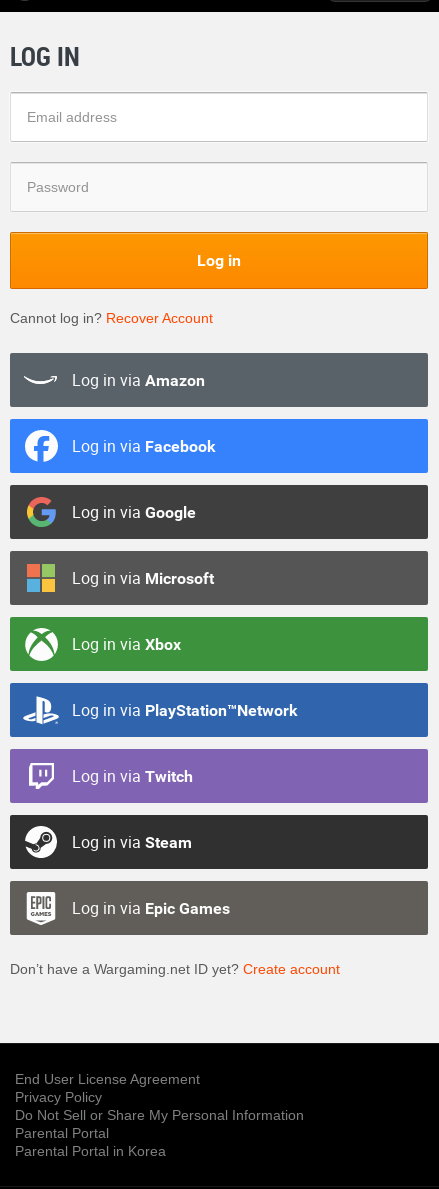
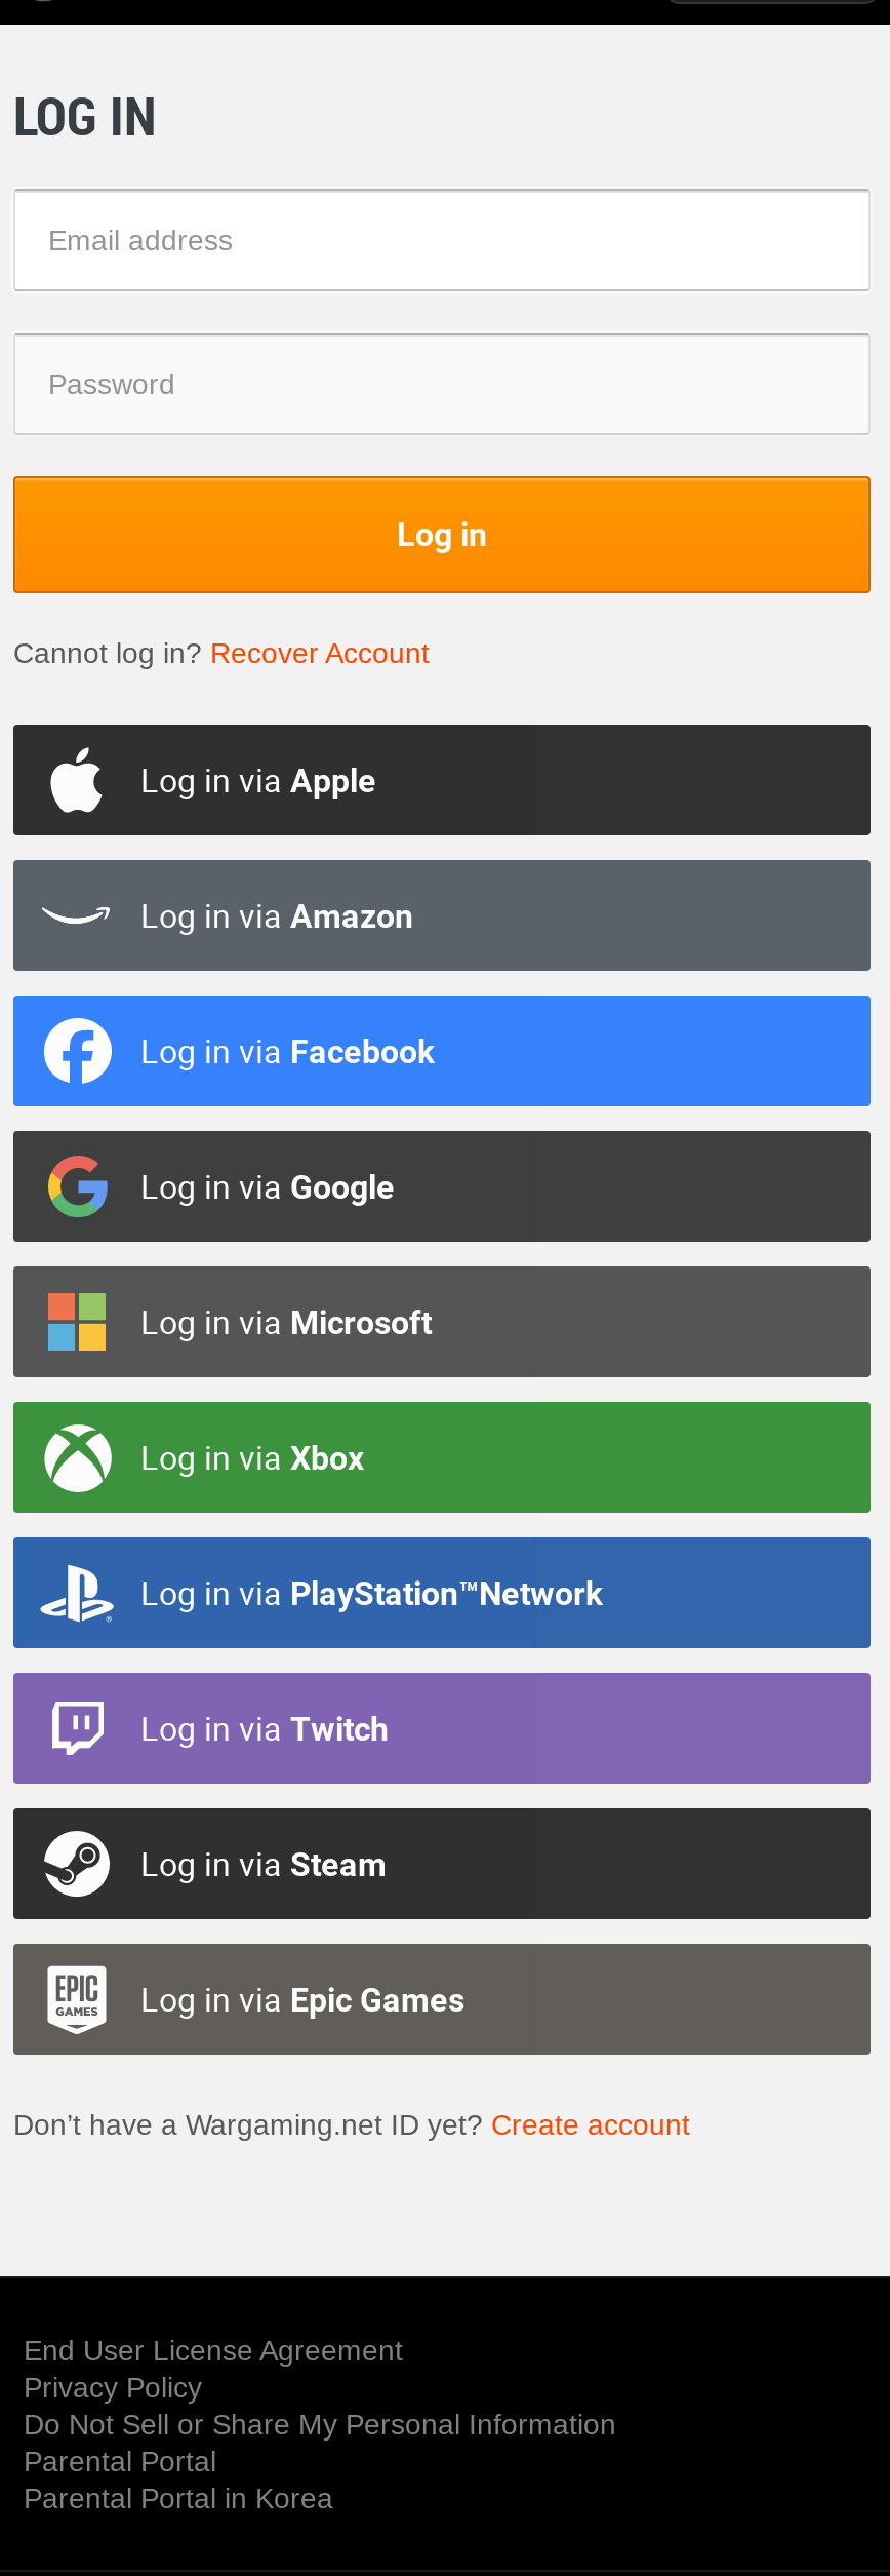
+ Log in via Apple
